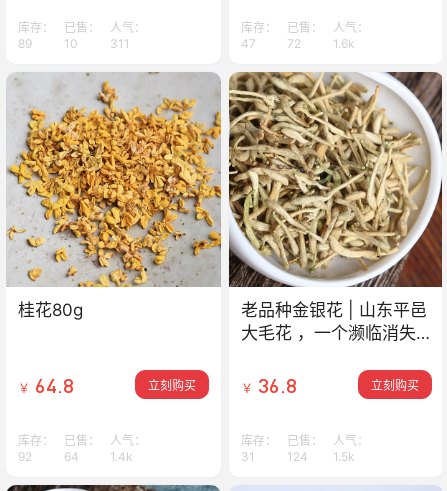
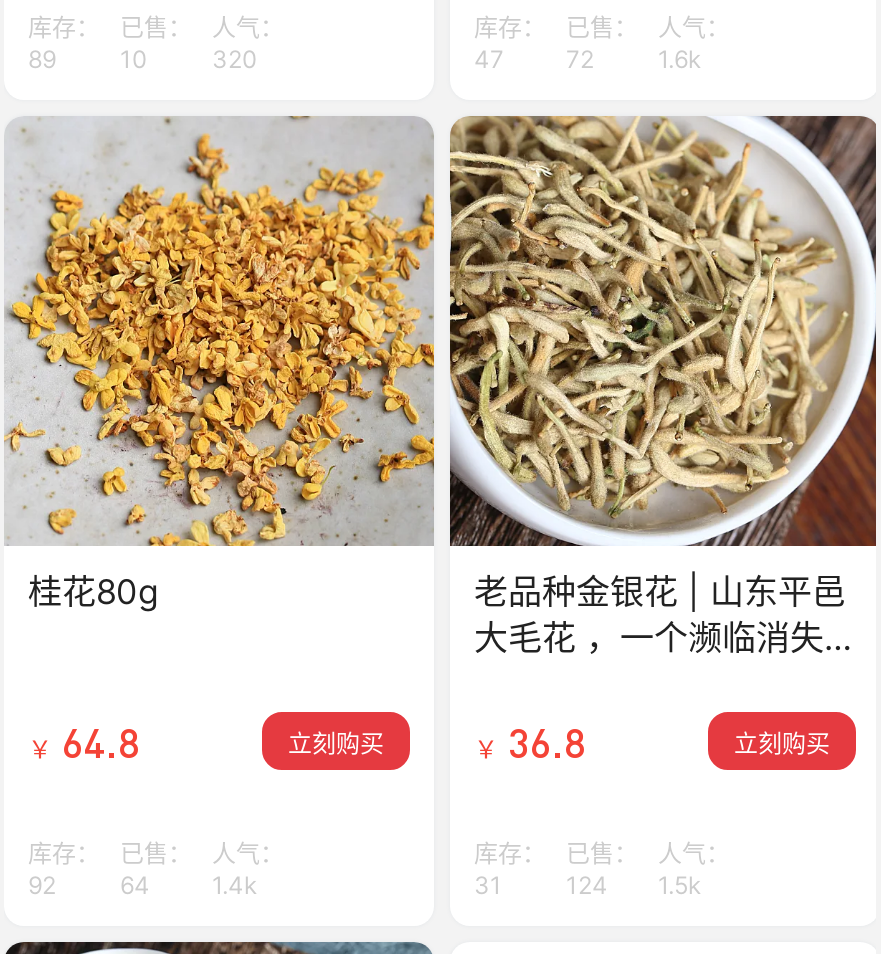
- 311
+ 320
